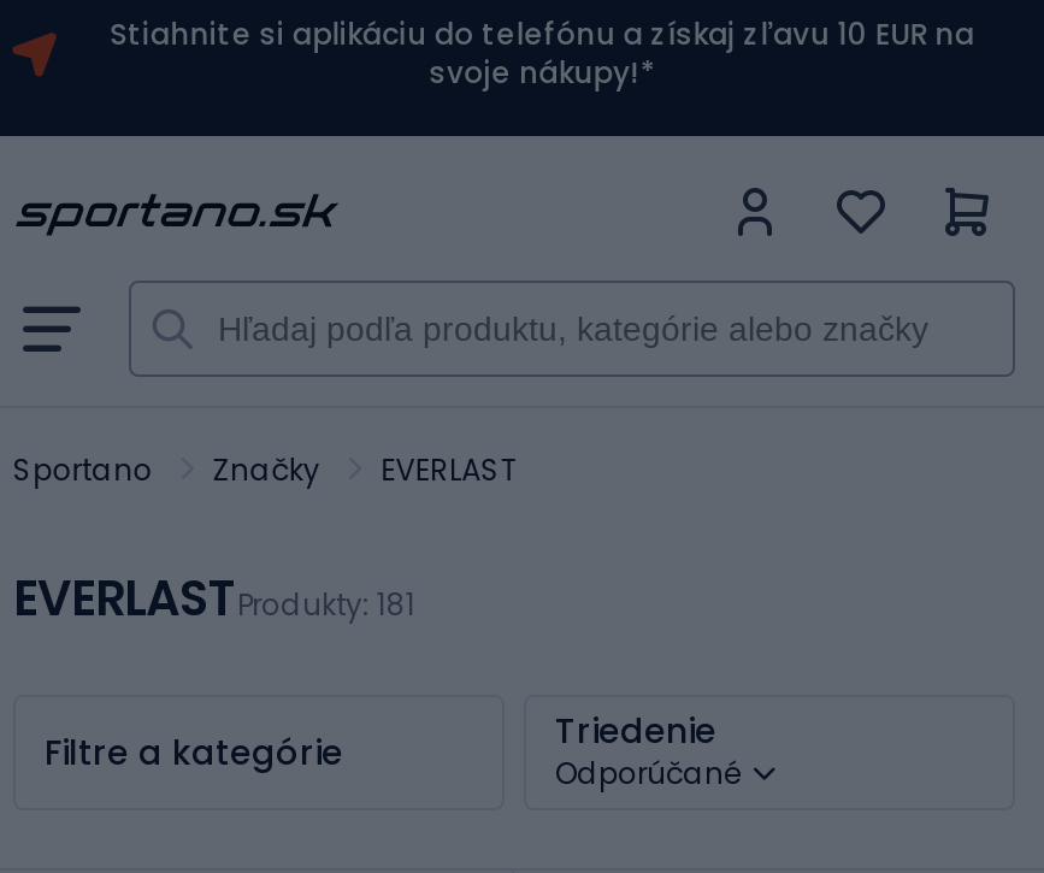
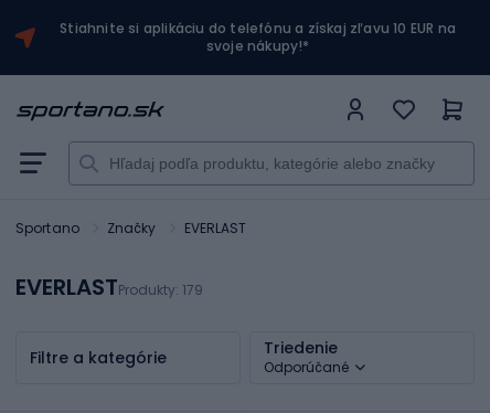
- EVERLASTProdukty:181
+ EVERLASTProdukty:179
